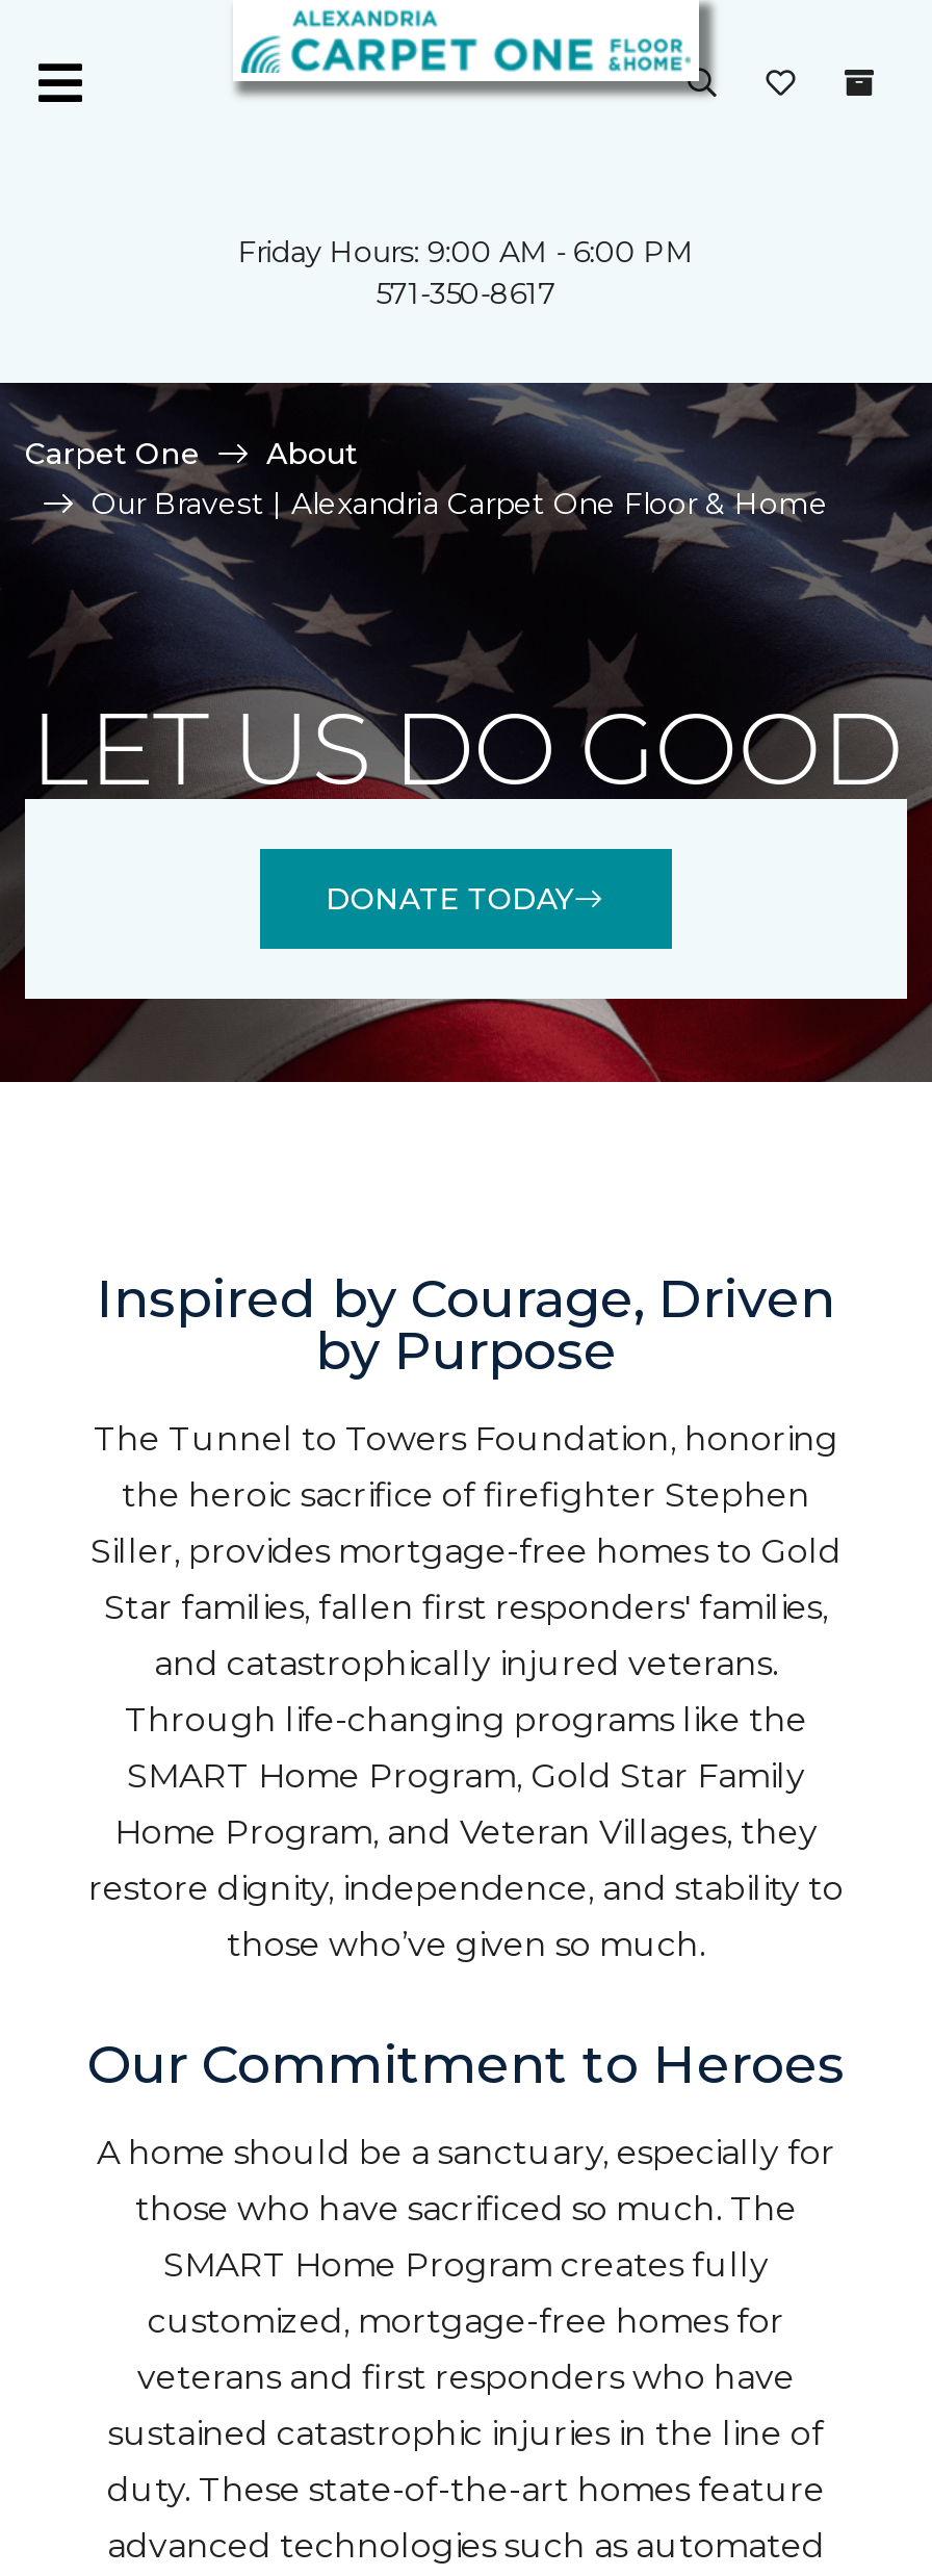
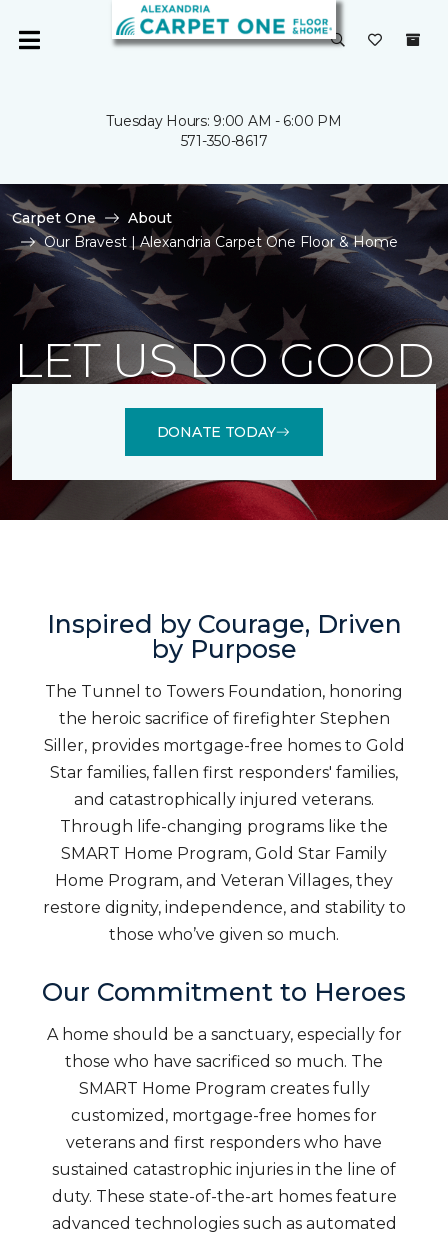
- Friday Hours: 9:00 AM - 6:00 PM
+ Tuesday Hours: 9:00 AM - 6:00 PM
